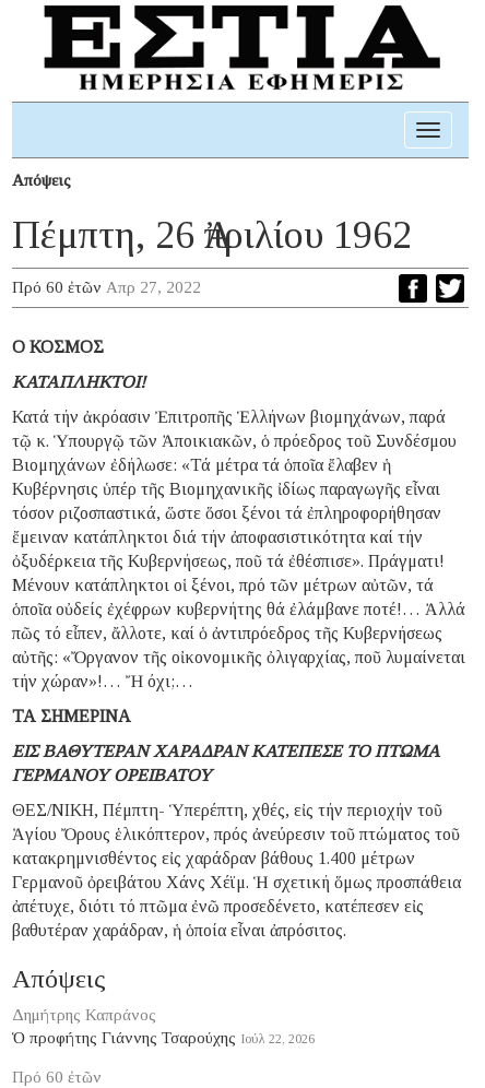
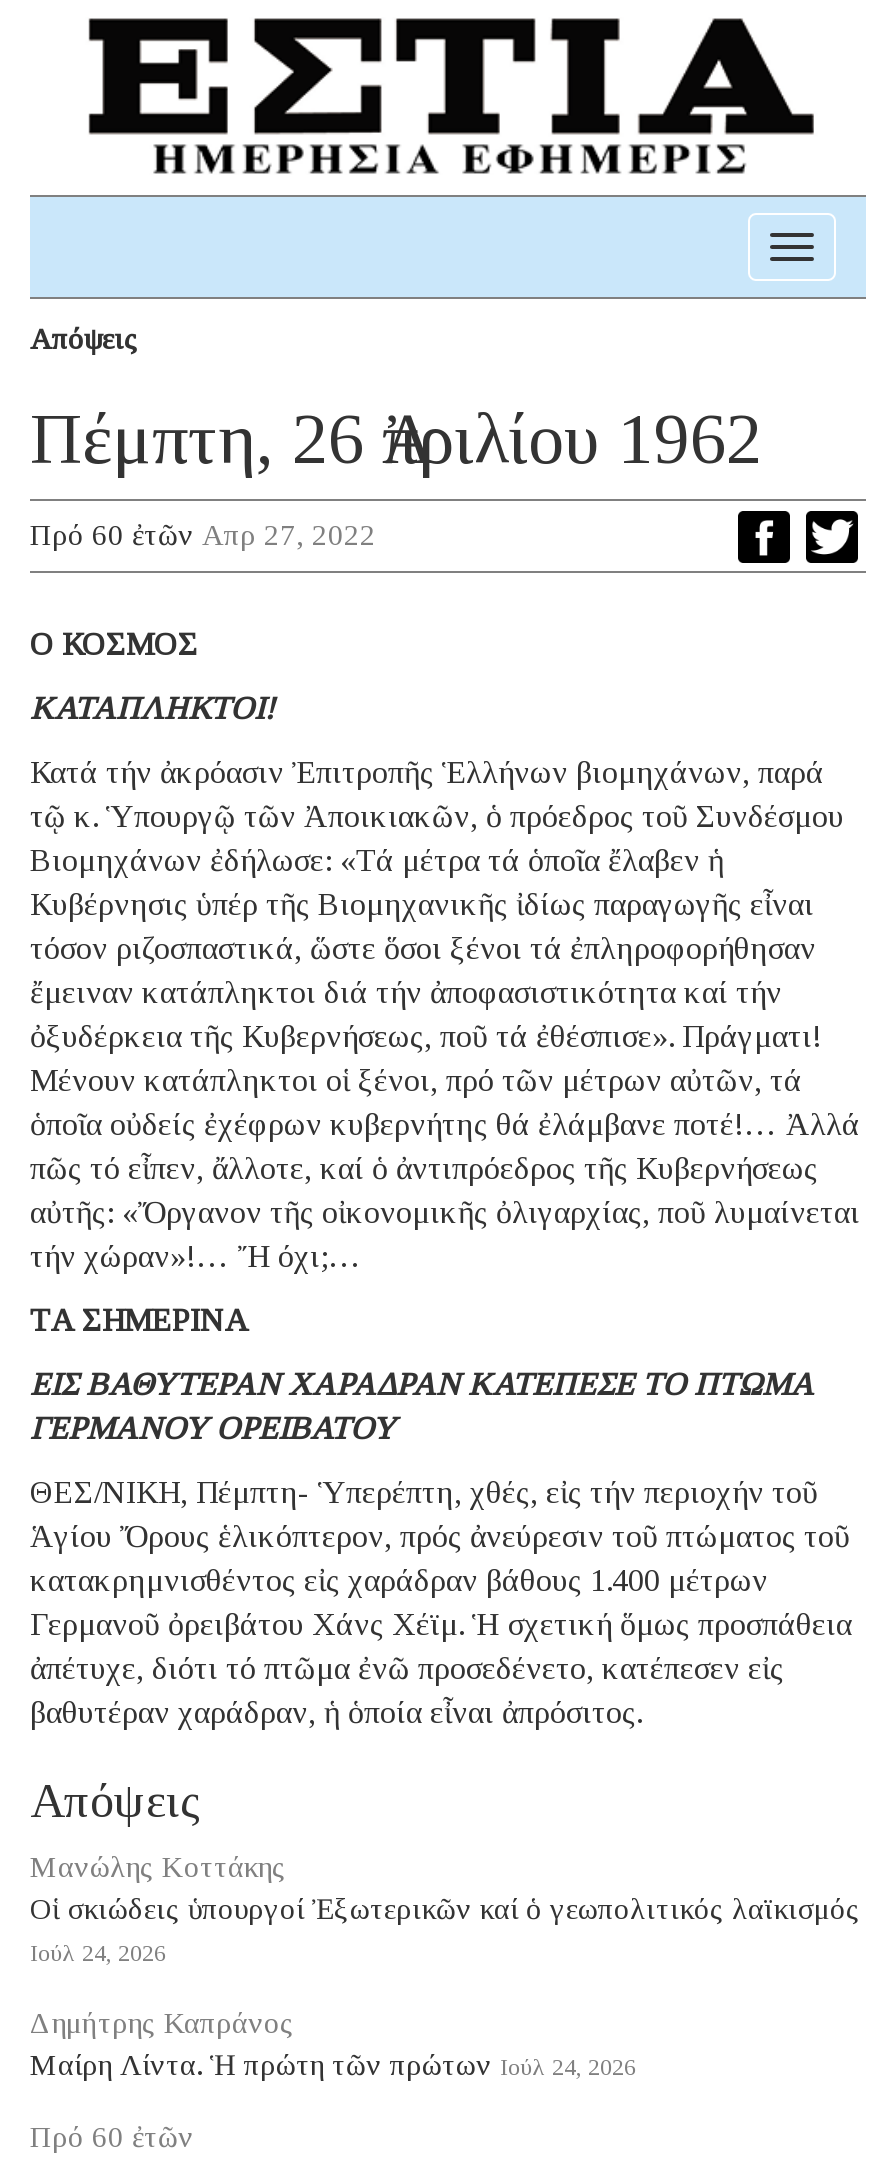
+ Μανώλης Κοττάκης
+ Οἱ σκιώδεις ὑπουργοί Ἐξωτερικῶν καί ὁ γεωπολιτικός λαϊκισμός
+ Ιούλ 24, 2026

- Ὁ προφήτης Γιάννης Τσαρούχης Ιούλ 22, 2026
+ Μαίρη Λίντα. Ἡ πρώτη τῶν πρώτων Ιούλ 24, 2026
